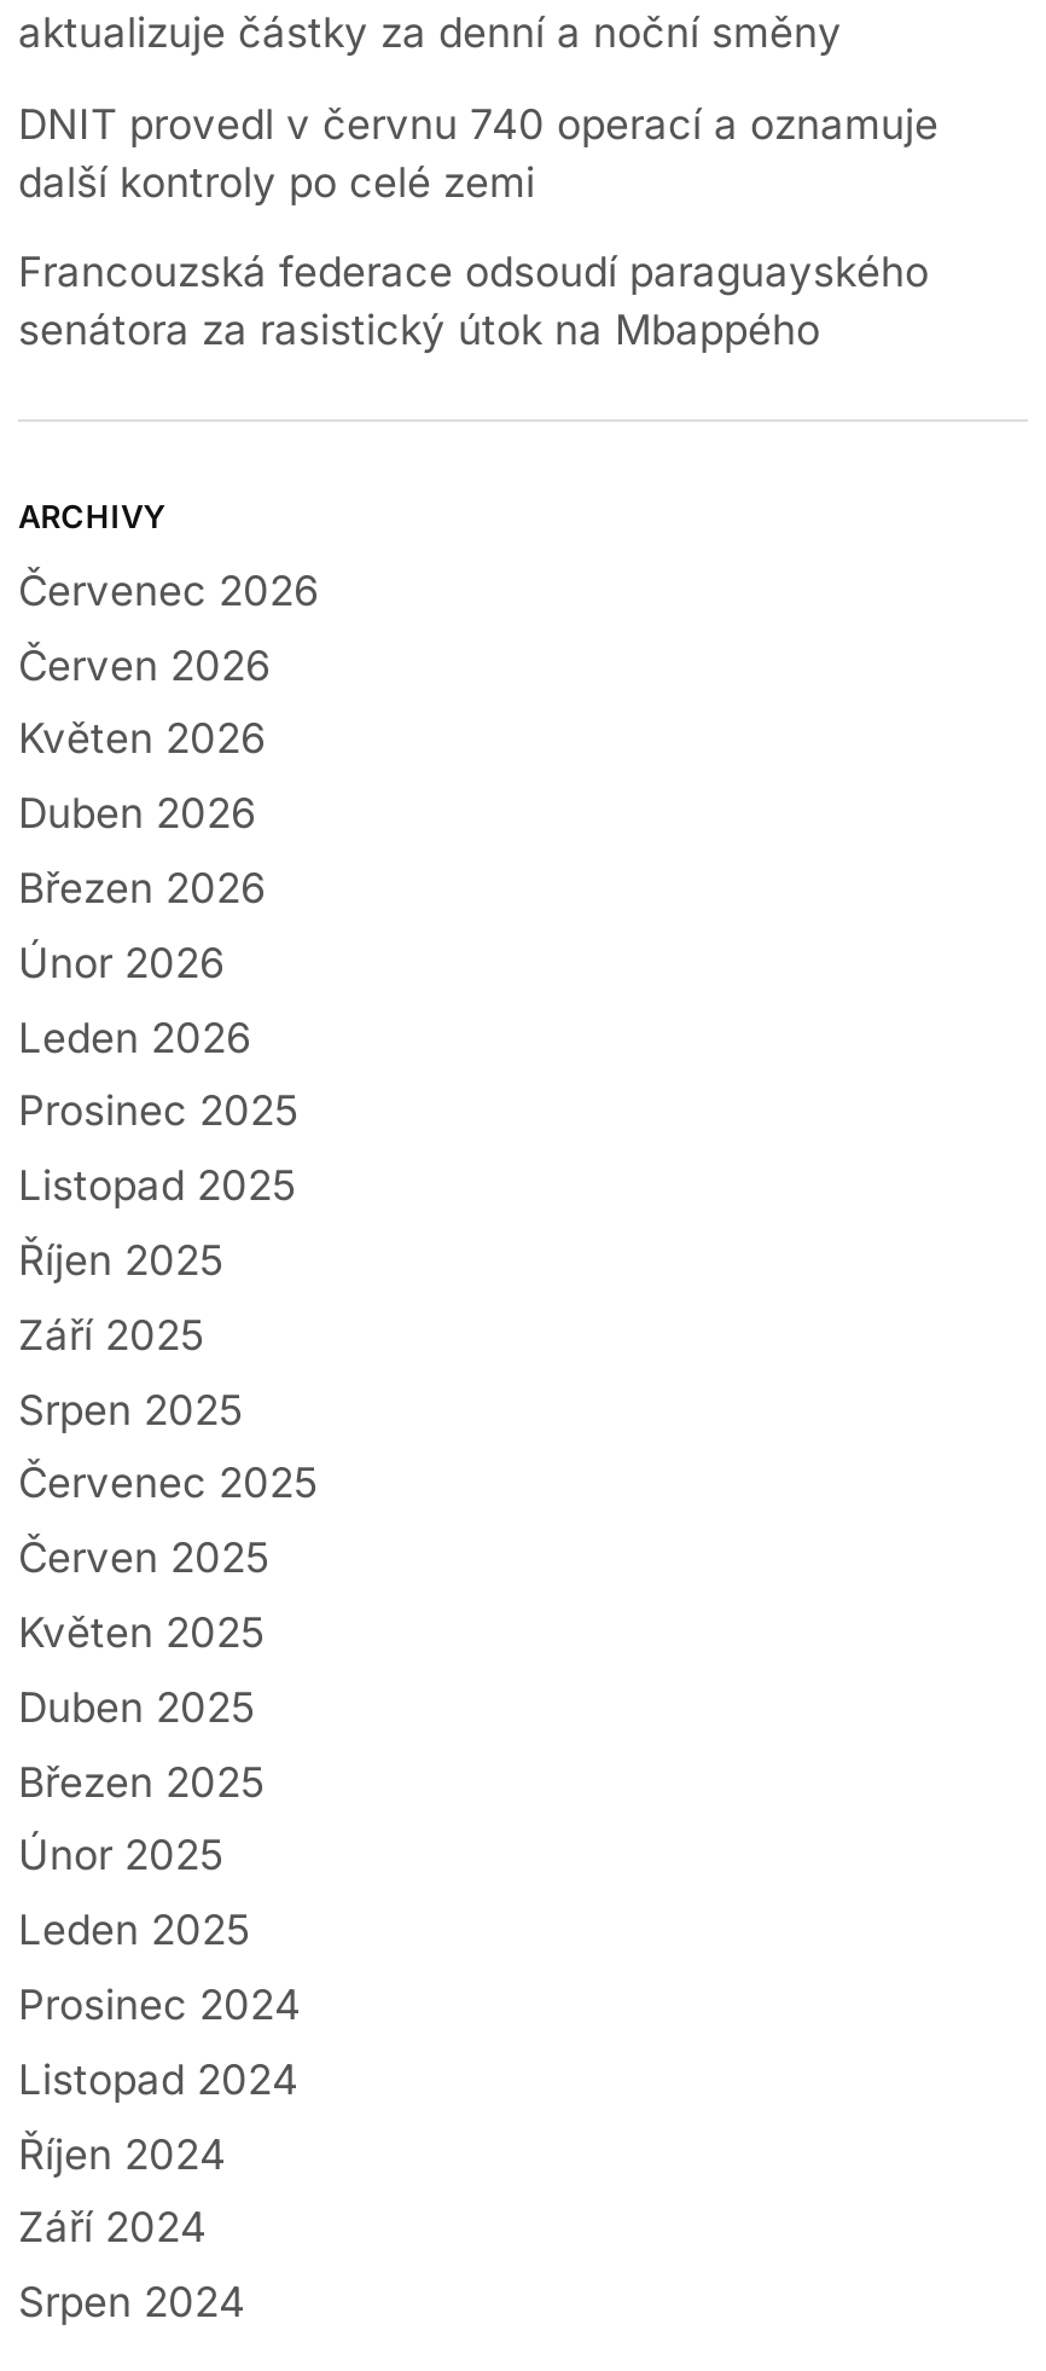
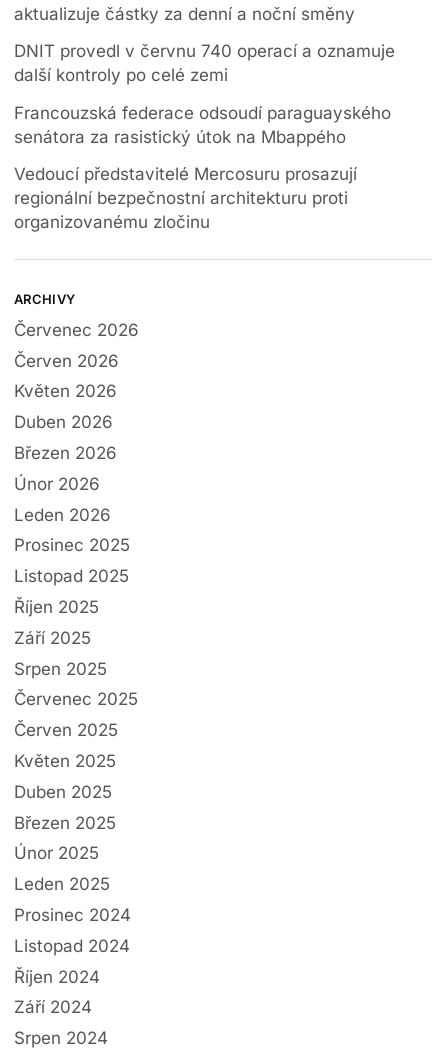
+ Vedoucí představitelé Mercosuru prosazují
+ regionální bezpečnostní architekturu proti
+ organizovanému zločinu
